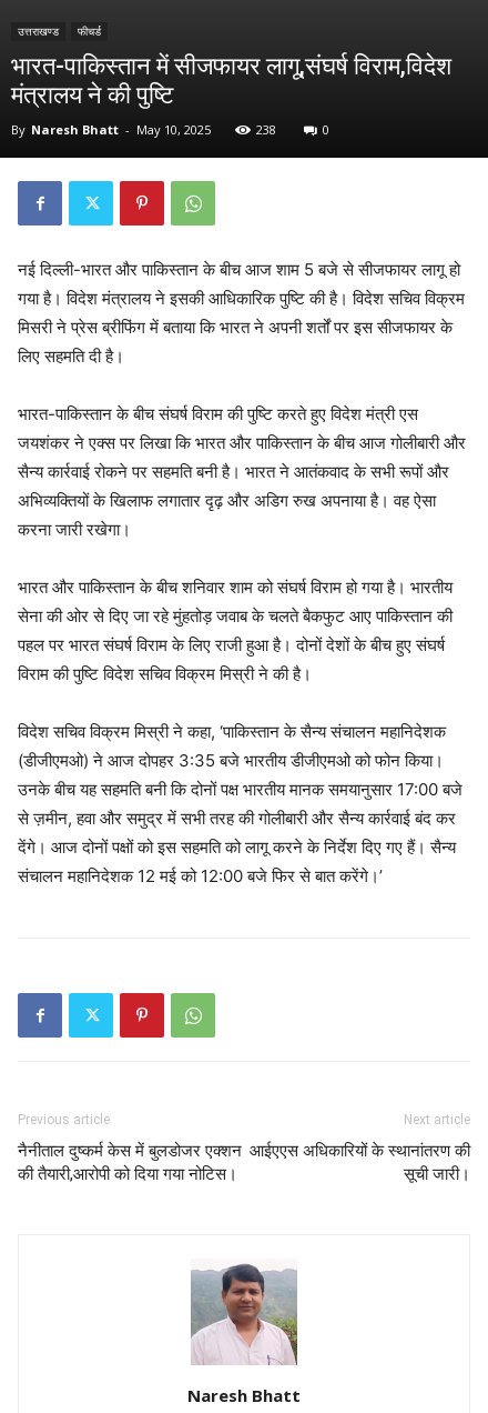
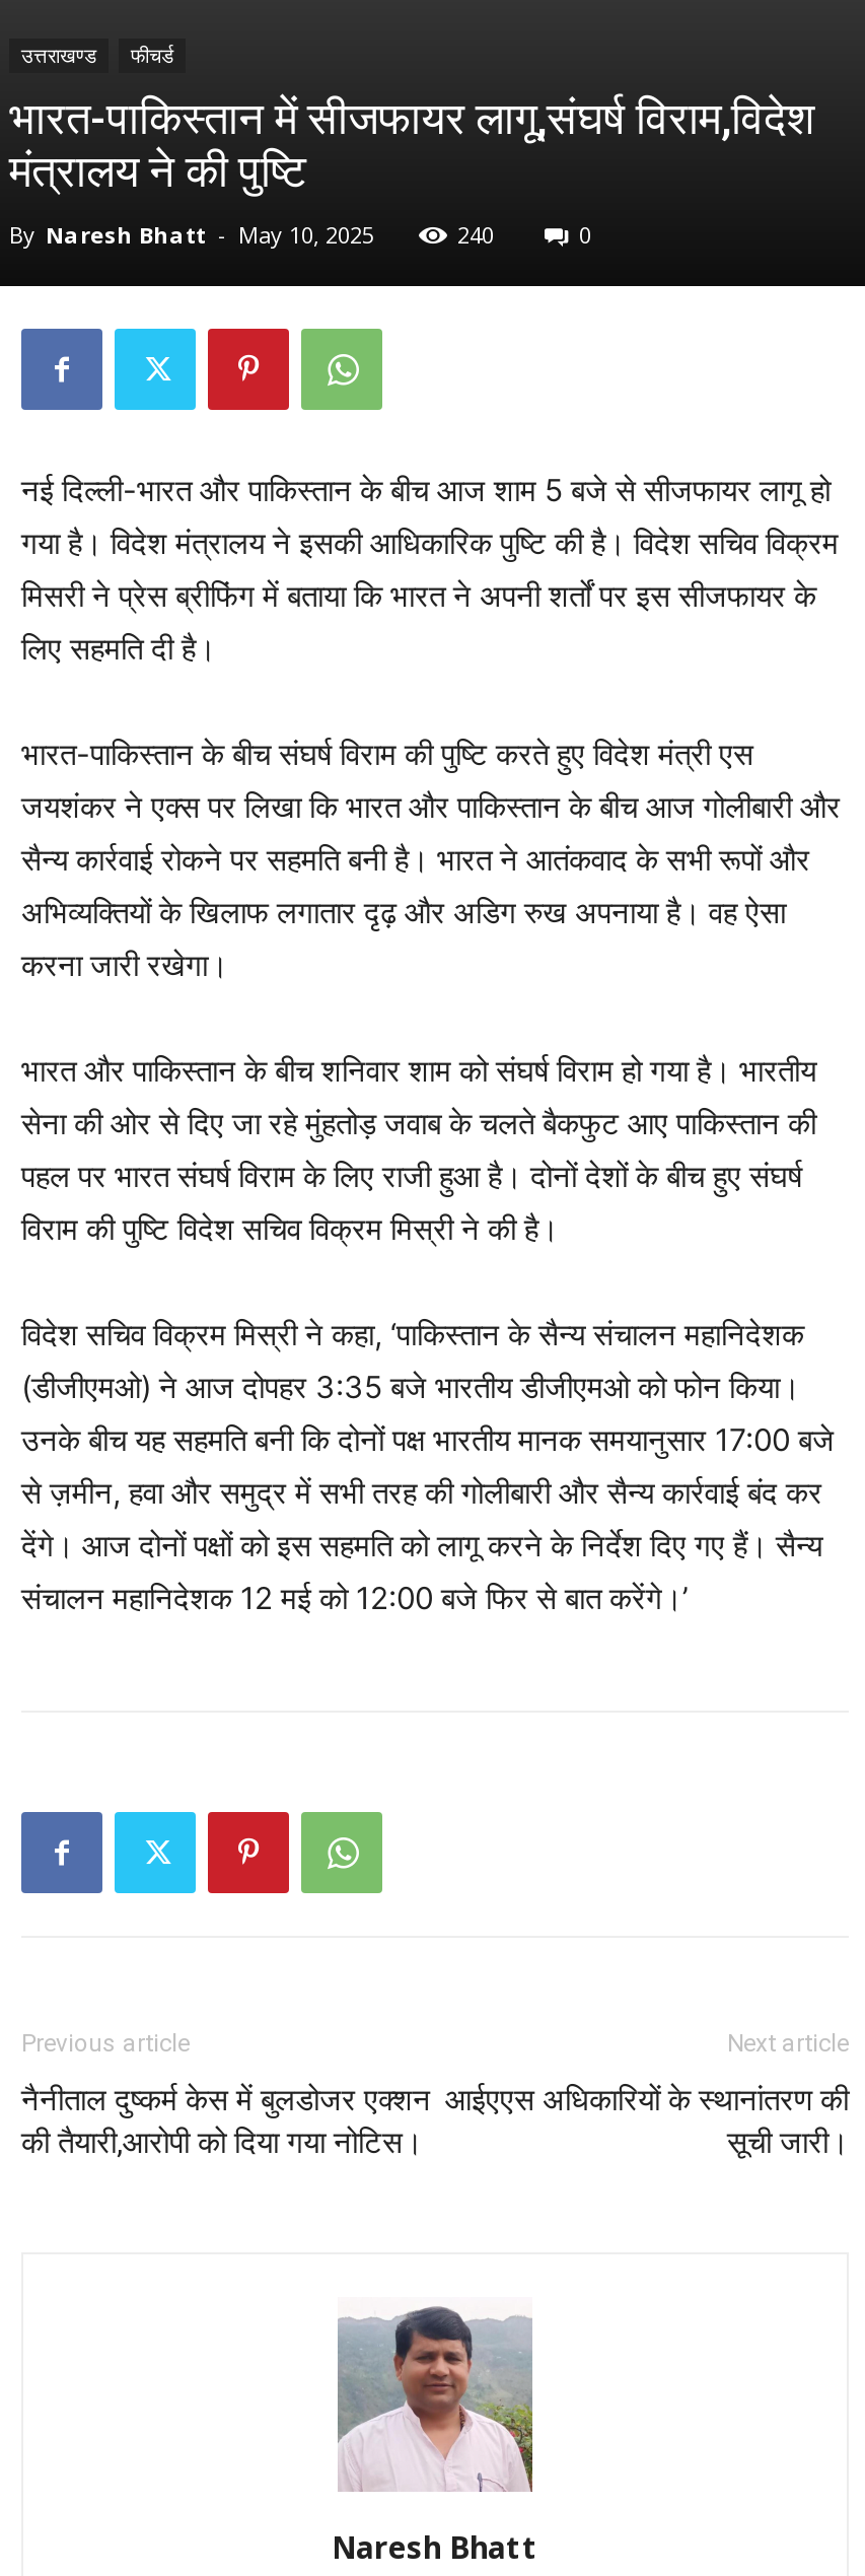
- 238
+ 240
